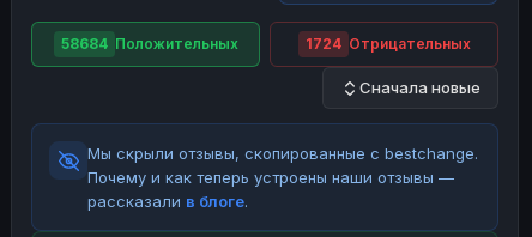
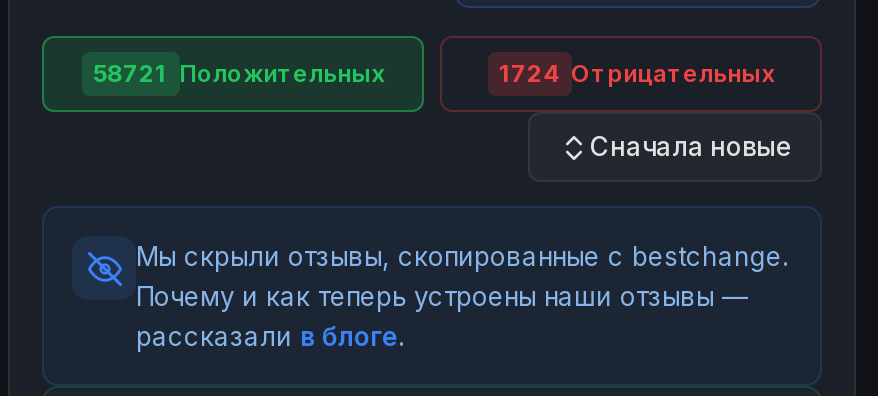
- 58684 Положительных
+ 58721 Положительных
